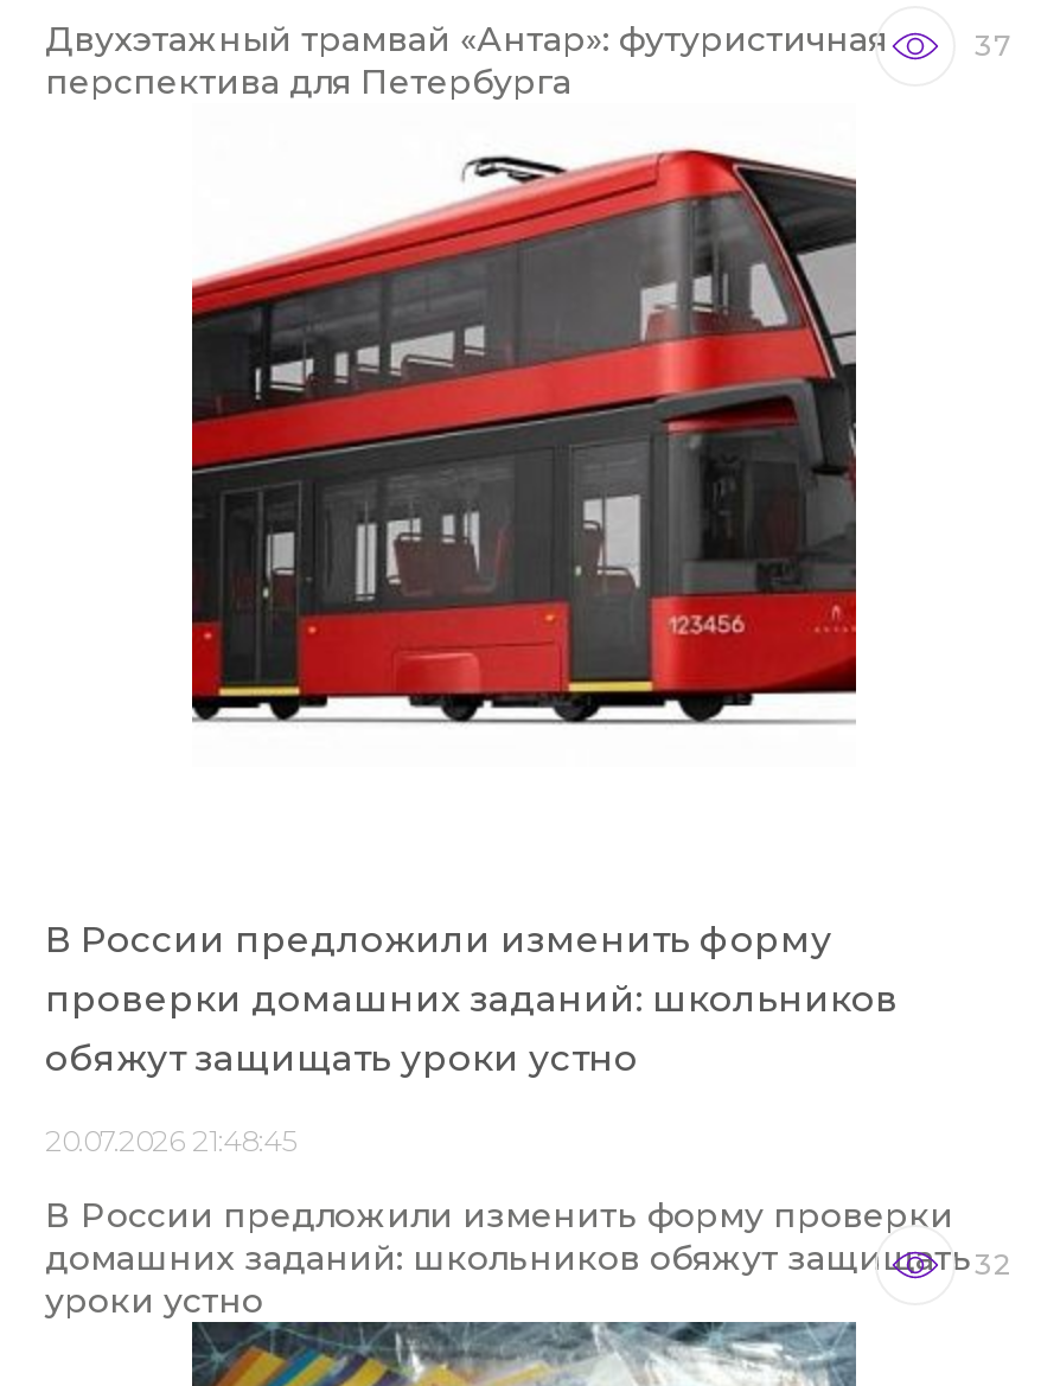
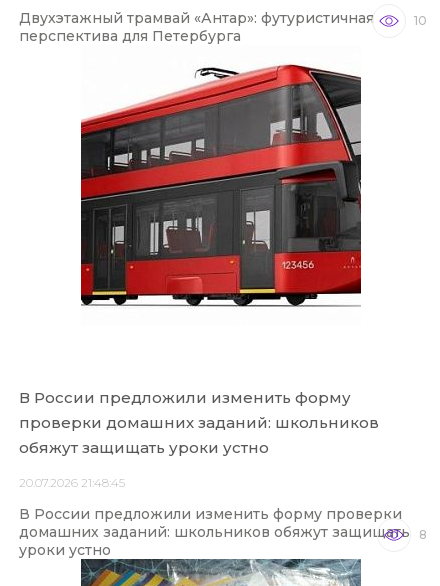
- 37
+ 10

- домашних заданий: школьников обяжут защищать 32
+ домашних заданий: школьников обяжут защищать 8
